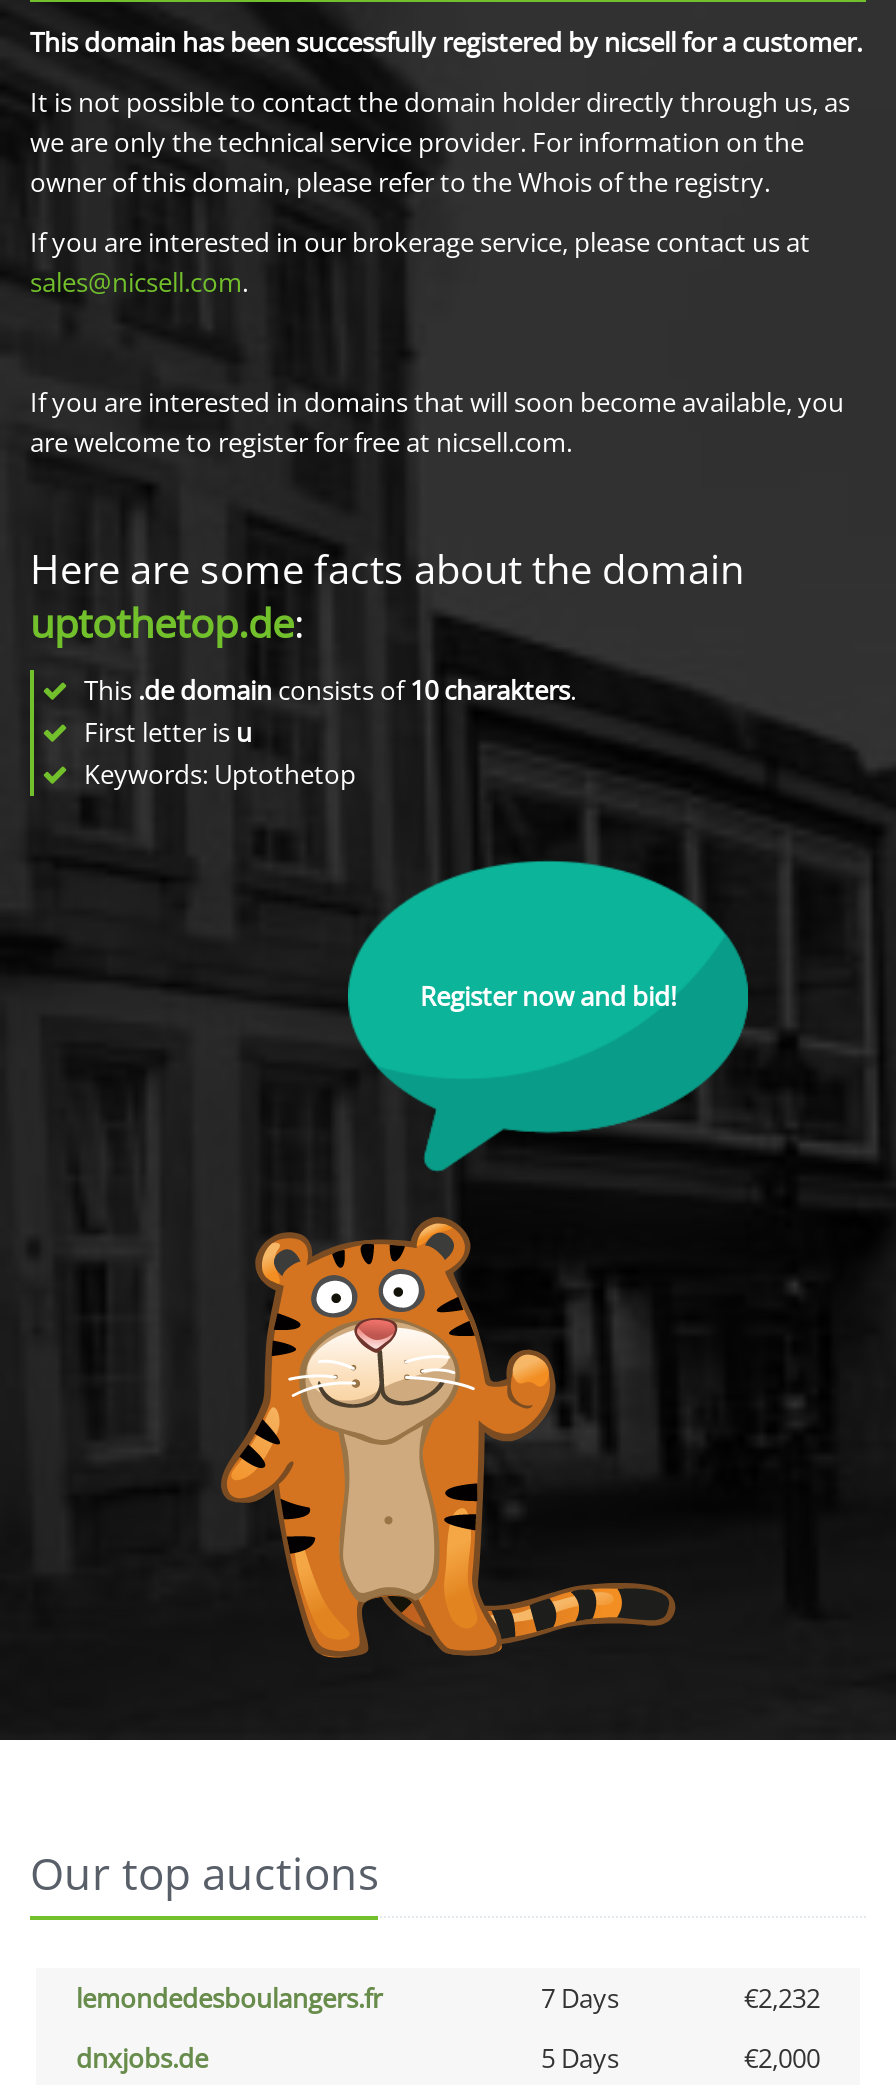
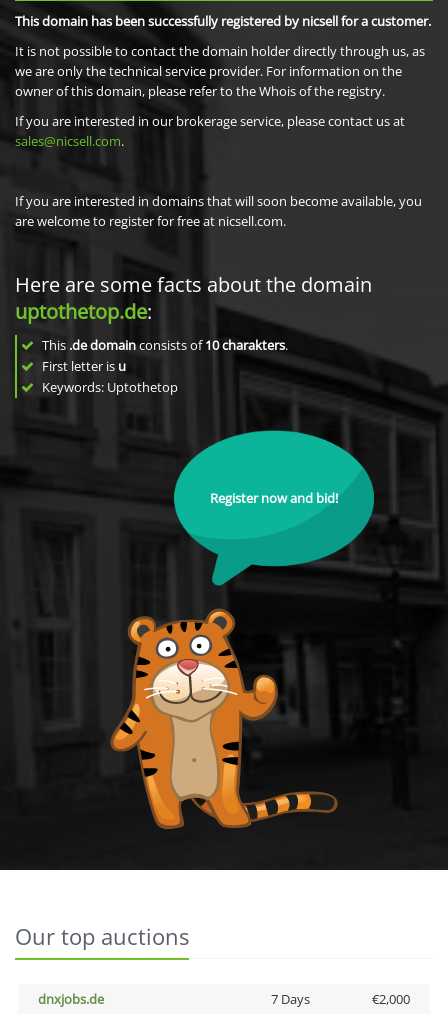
- lemondedesboulangers.fr
- 7 Days
- €2,232

- 5 Days
+ 7 Days
